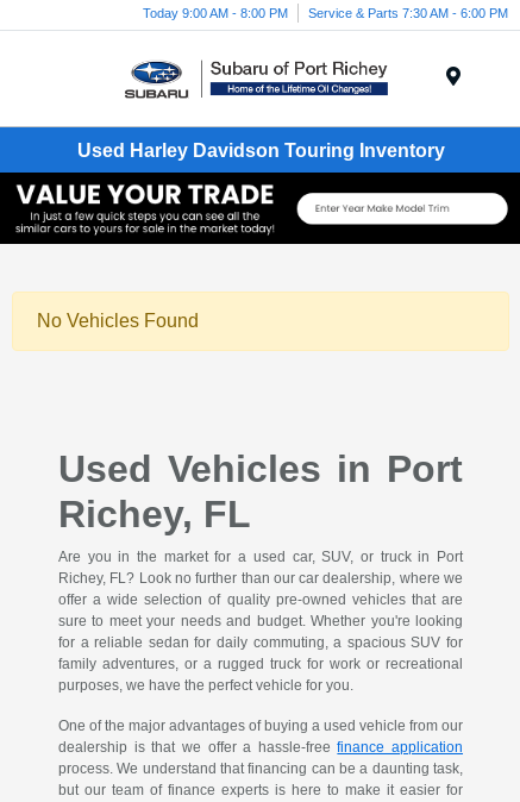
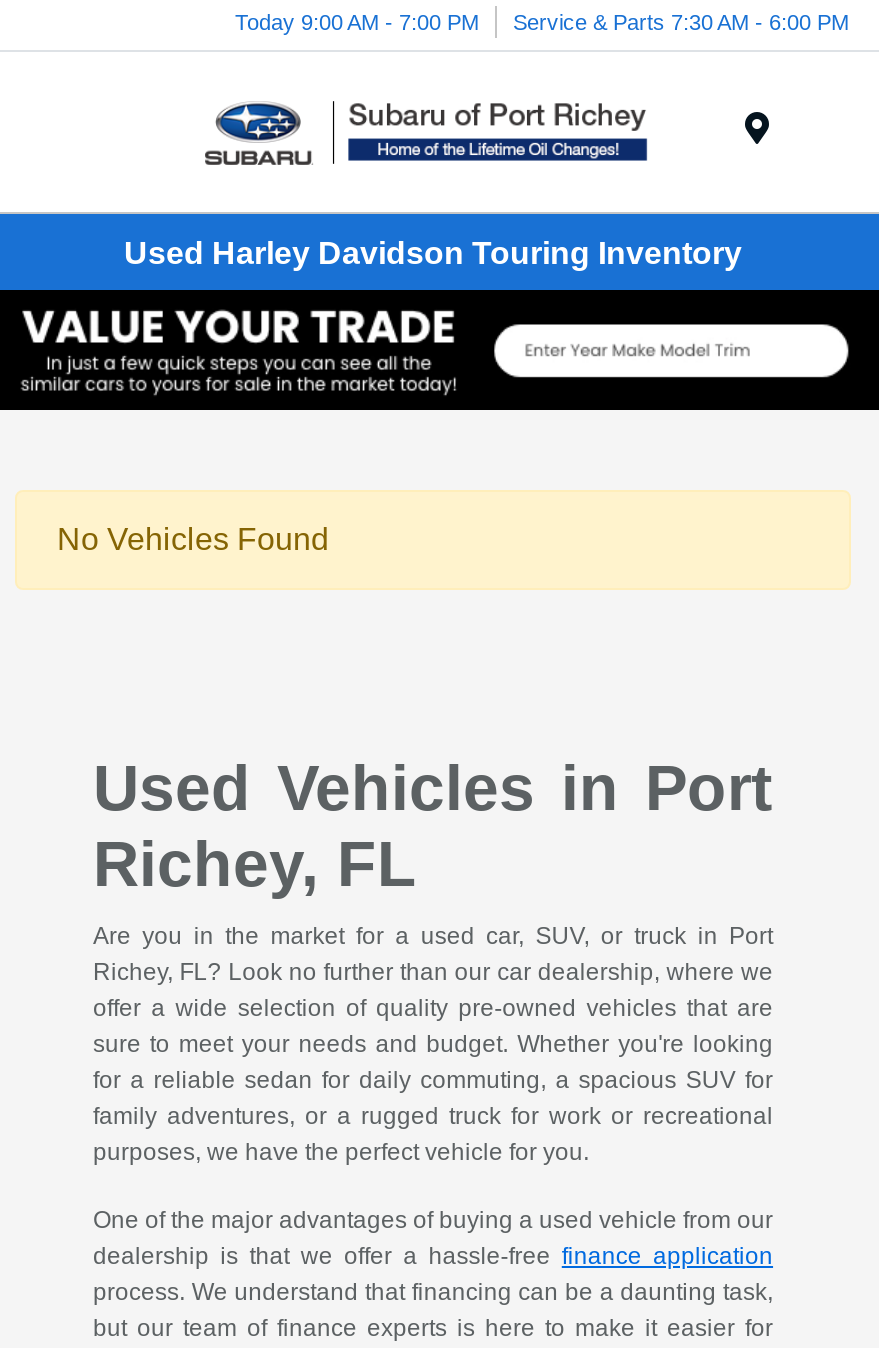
- Today 9:00 AM - 8:00 PM Service & Parts 7:30 AM - 6:00 PM
+ Today 9:00 AM - 7:00 PM Service & Parts 7:30 AM - 6:00 PM
